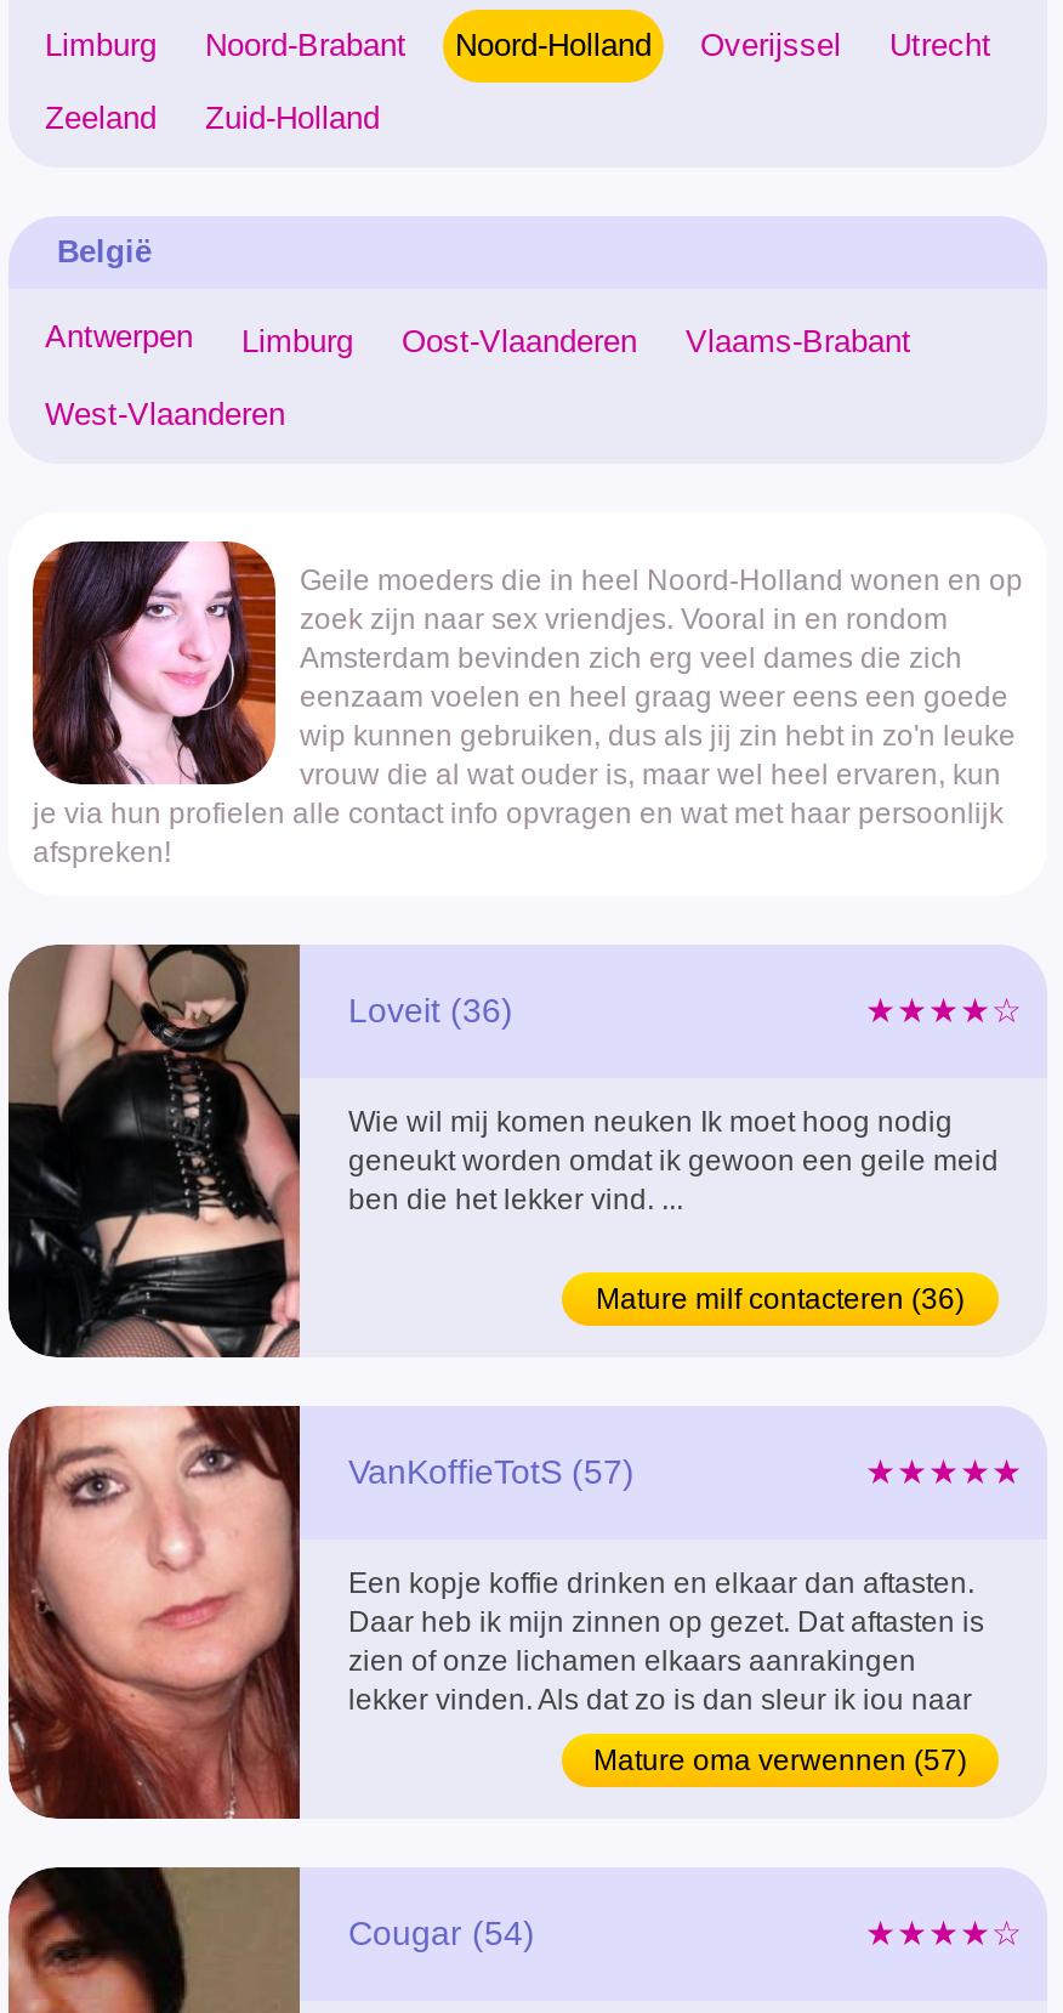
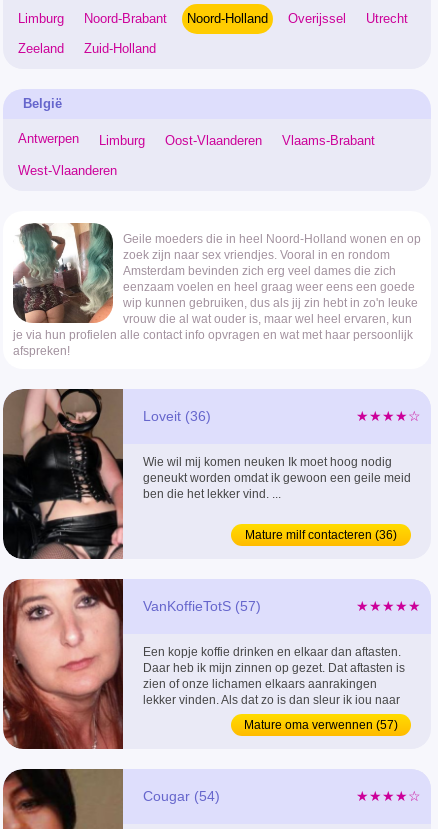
- [image]
+ [image]
